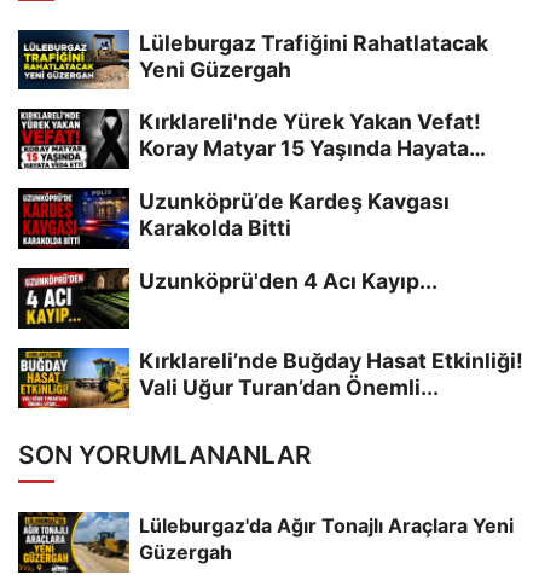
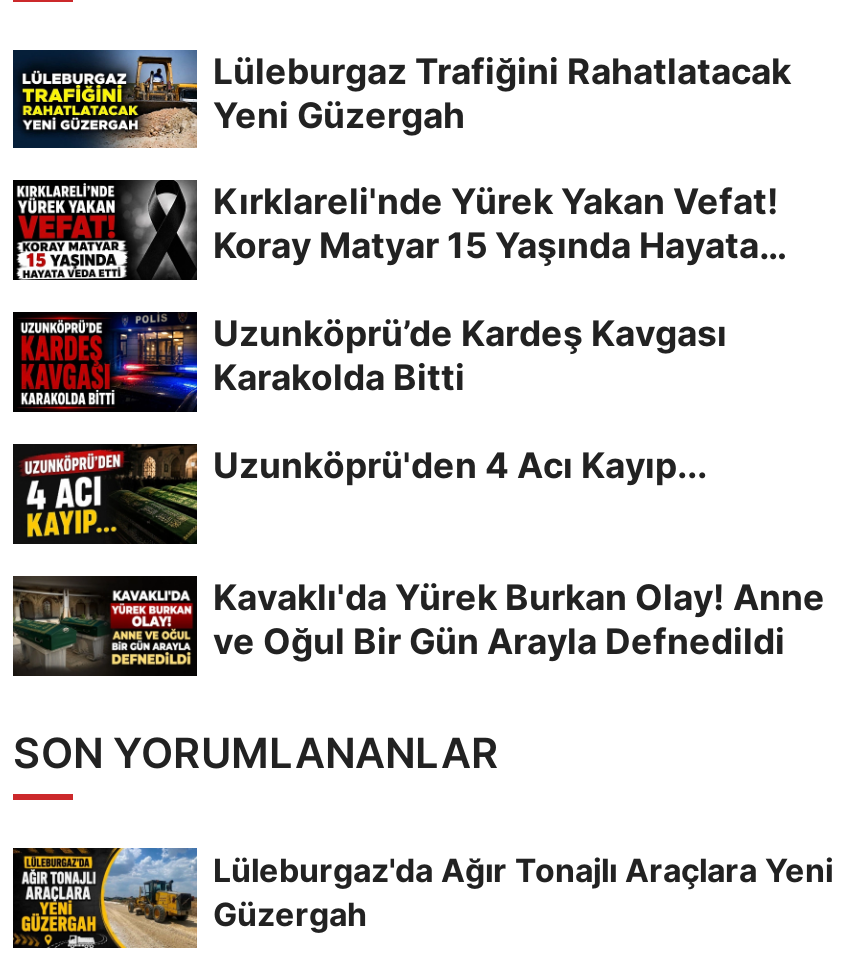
- [image]
- Kırklareli’nde Buğday Hasat Etkinliği!
- Vali Uğur Turan’dan Önemli...
+ [image]
+ Kavaklı'da Yürek Burkan Olay! Anne
+ ve Oğul Bir Gün Arayla Defnedildi
